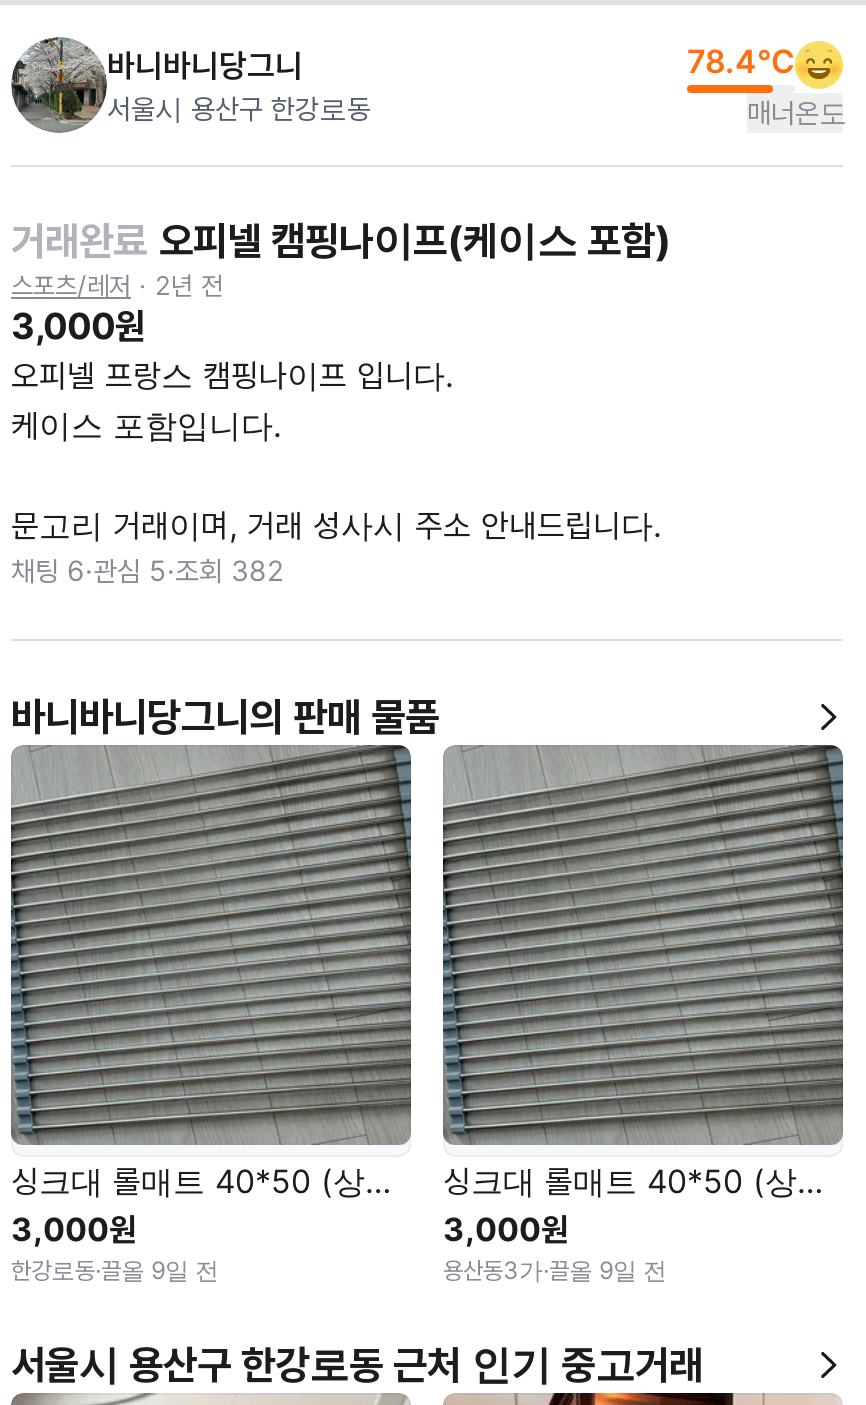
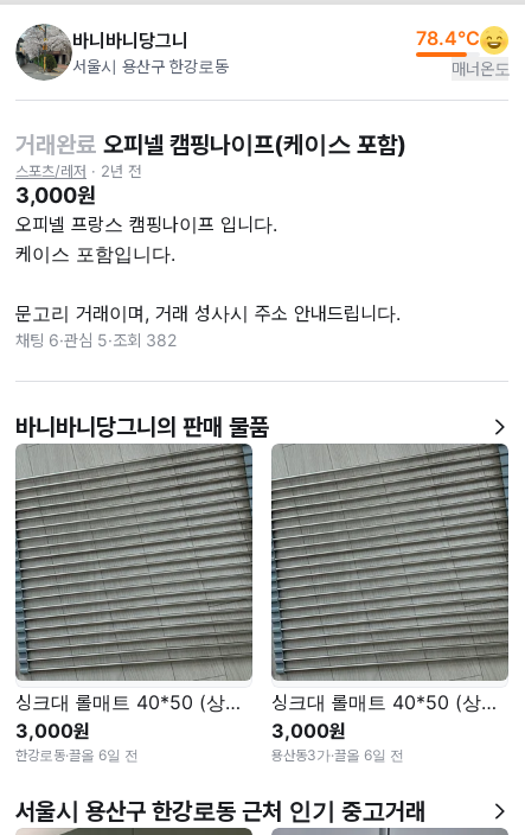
- 한강로동·끌올 9일 전
+ 한강로동·끌올 6일 전

- 용산동3가·끌올 9일 전
+ 용산동3가·끌올 6일 전
